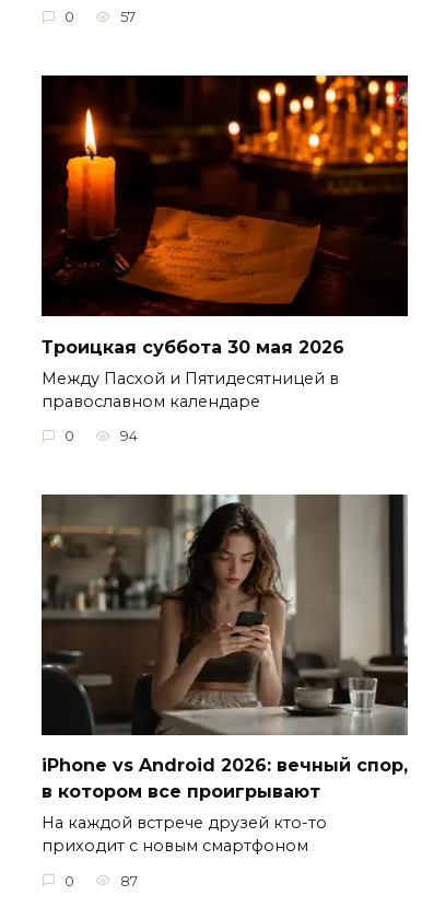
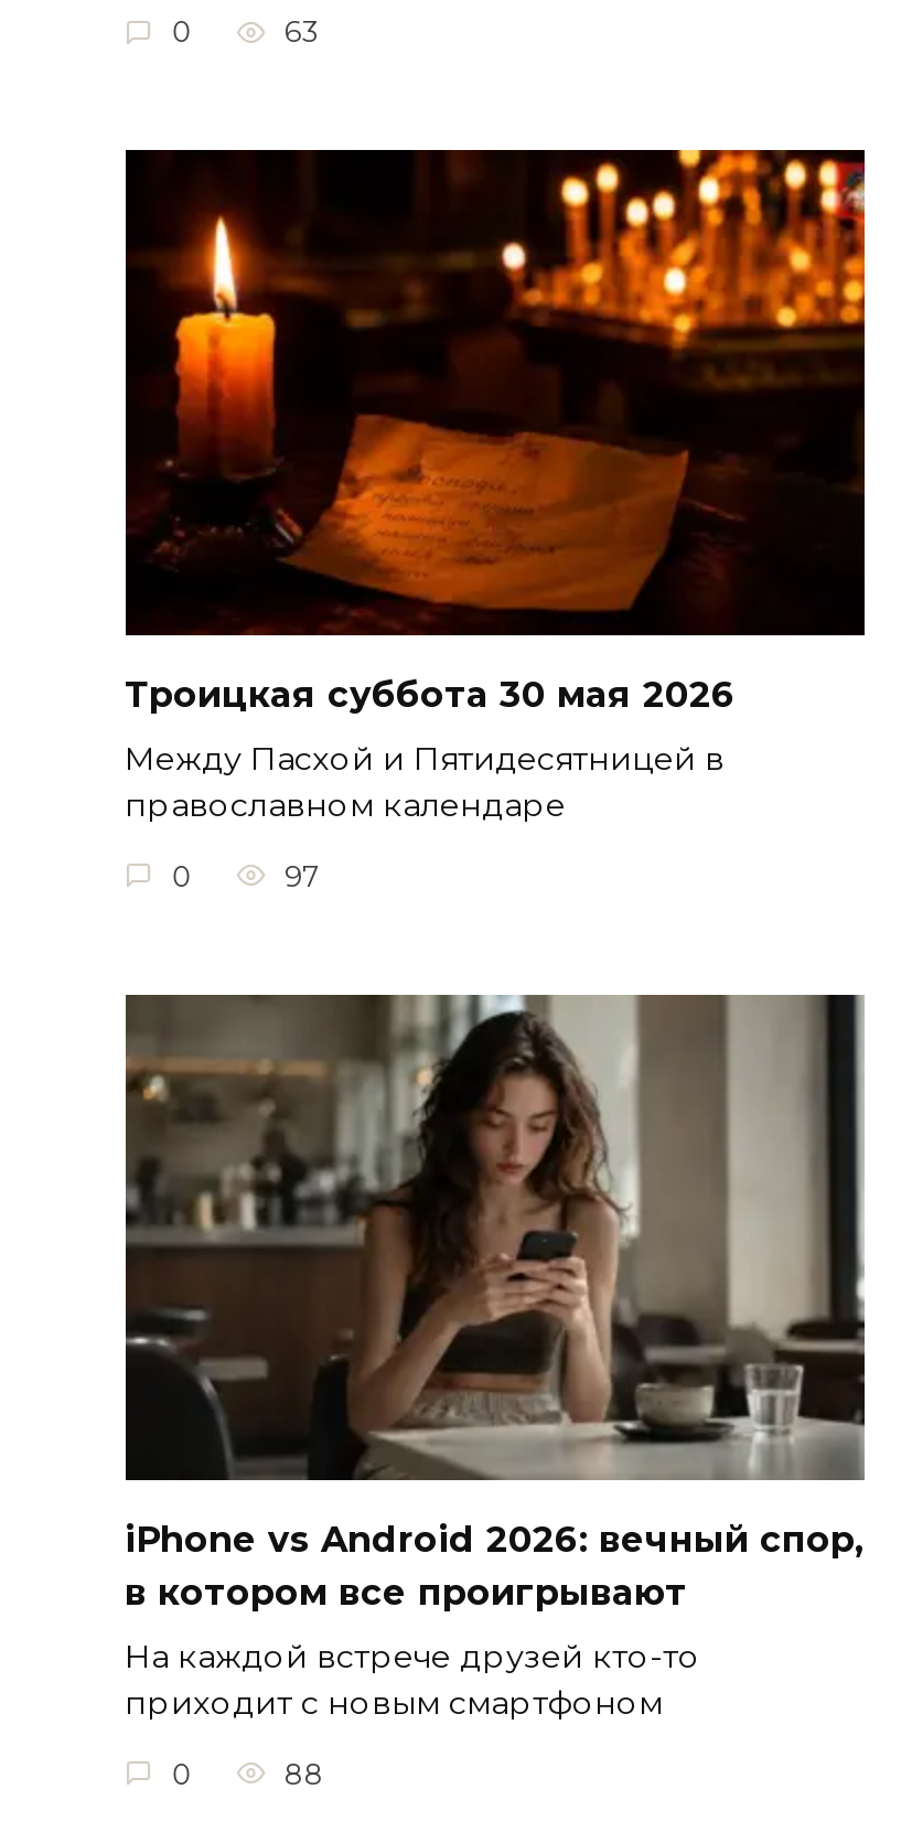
- 57
+ 63

- 94
+ 97

- 87
+ 88
